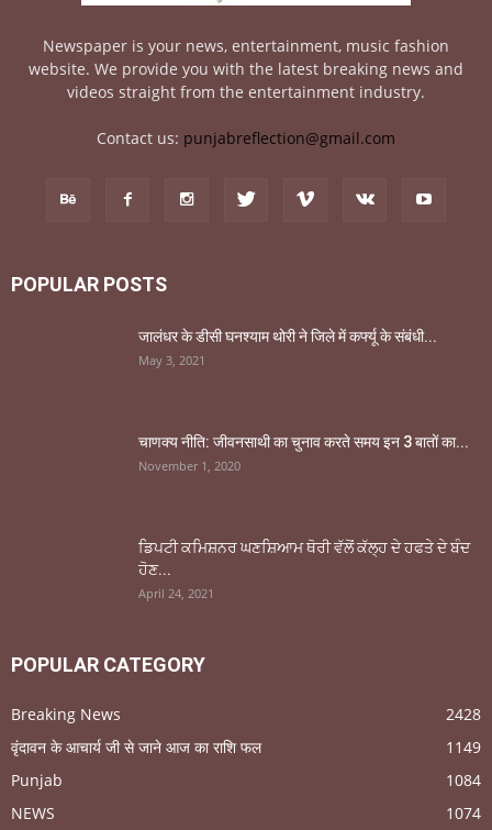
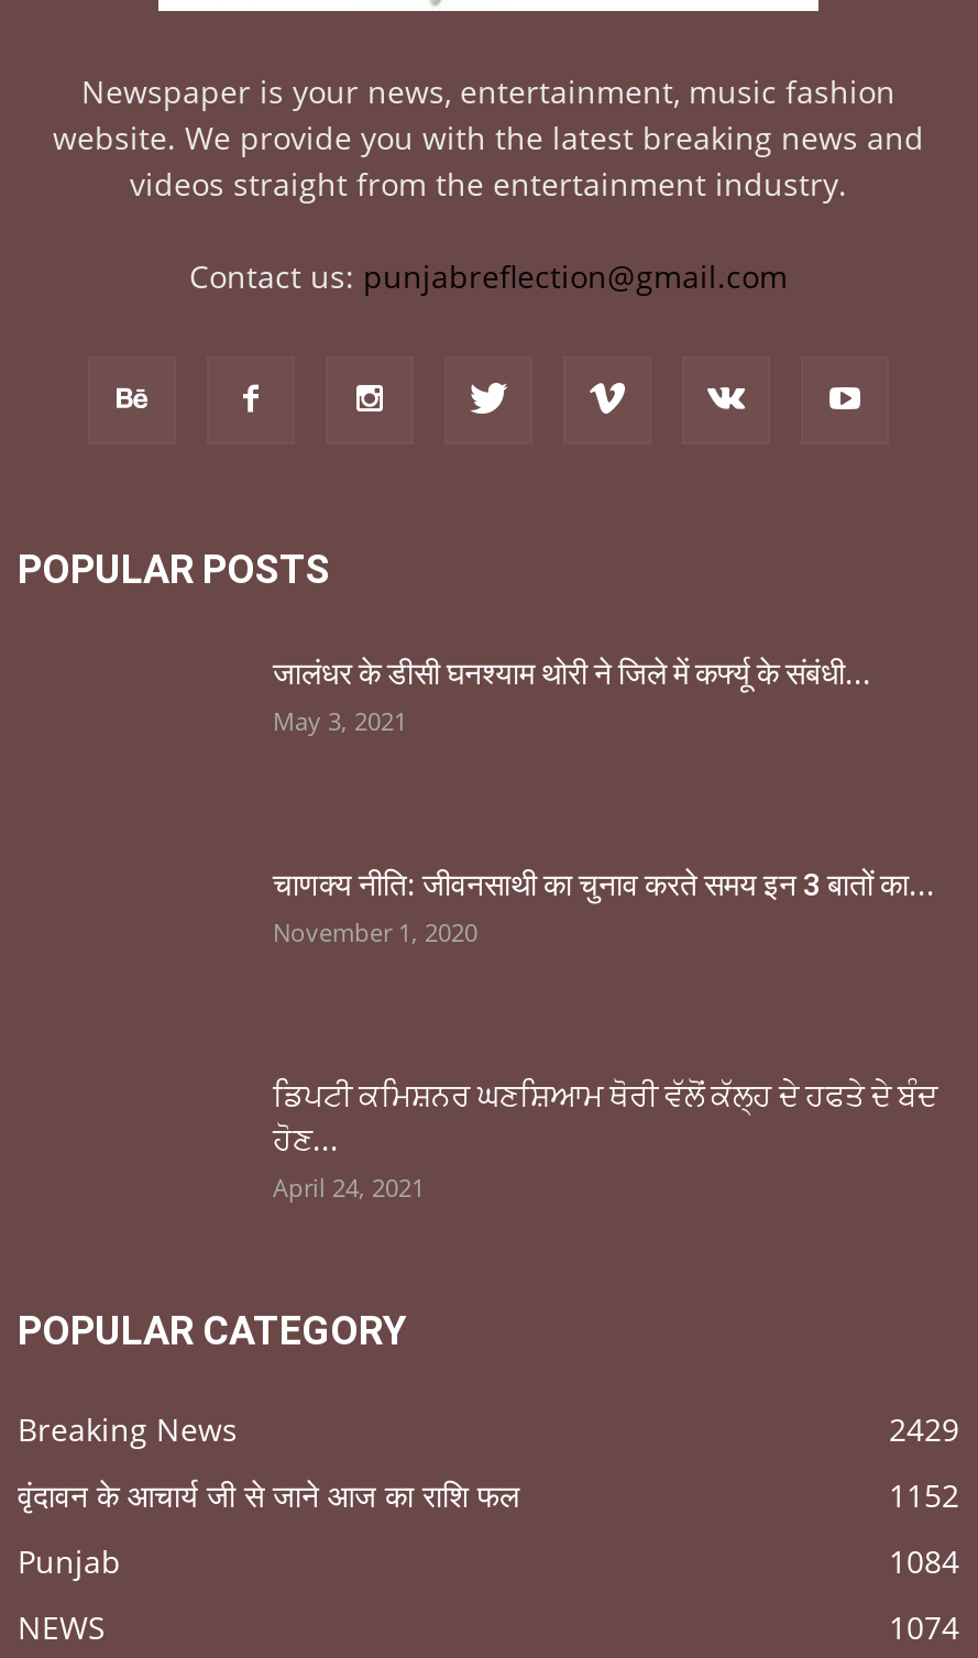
- 2428
+ 2429

- 1149
+ 1152
